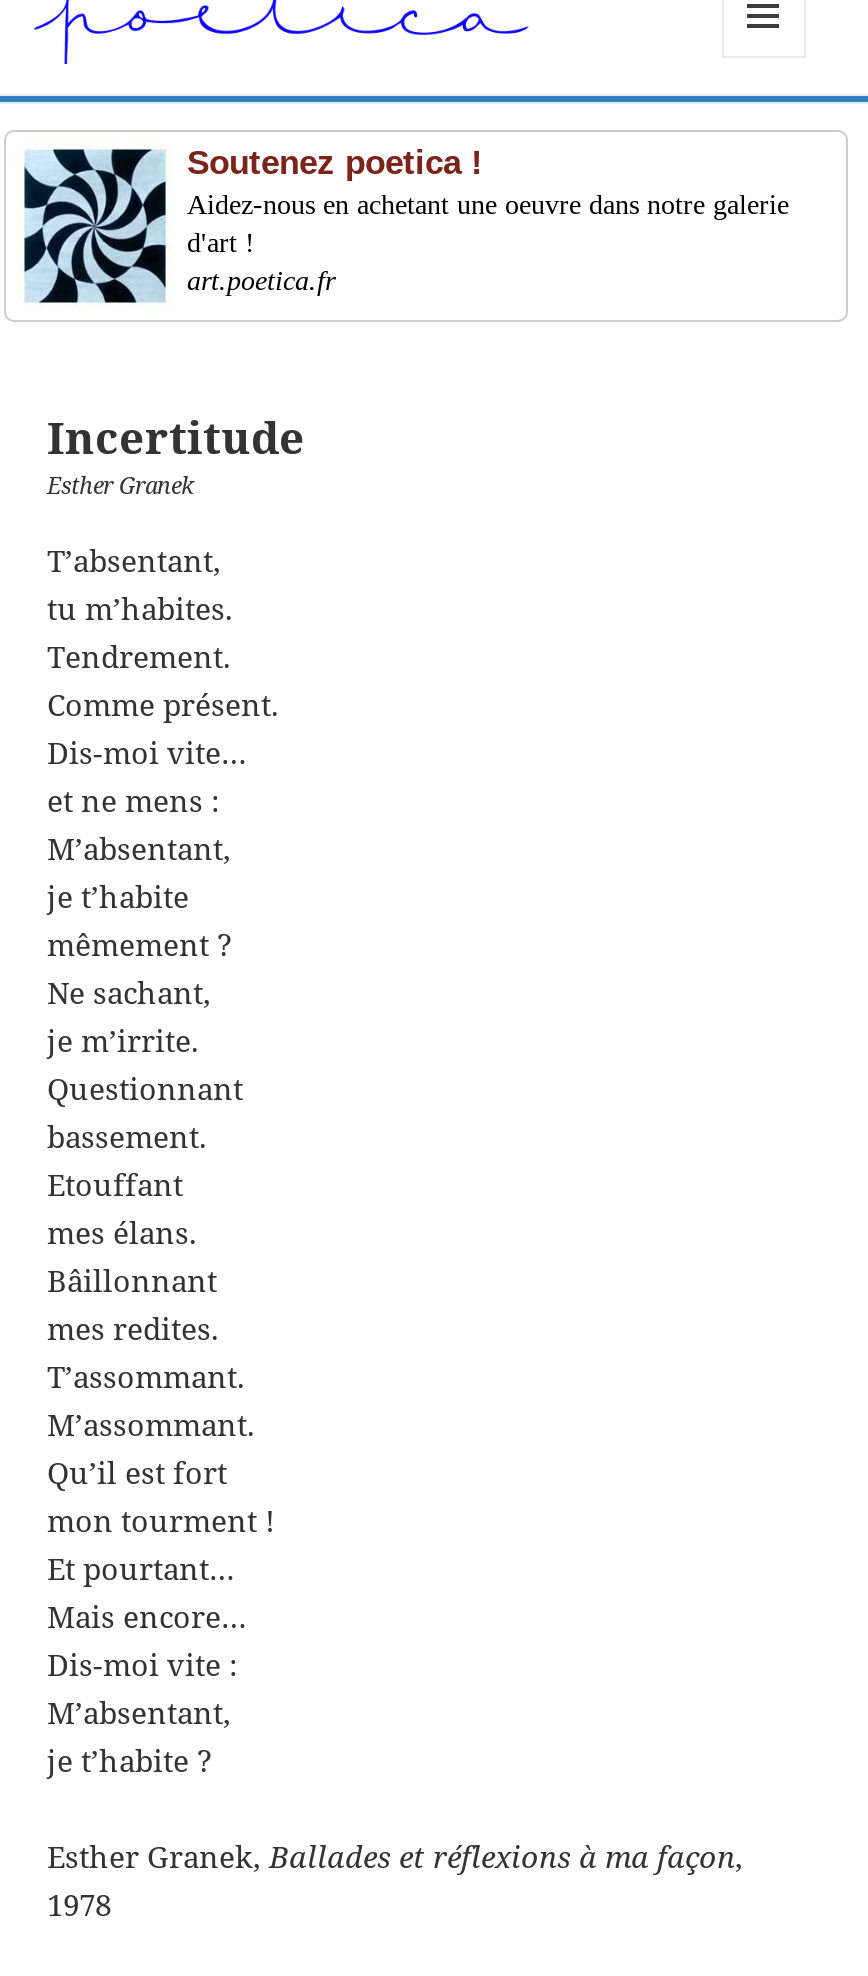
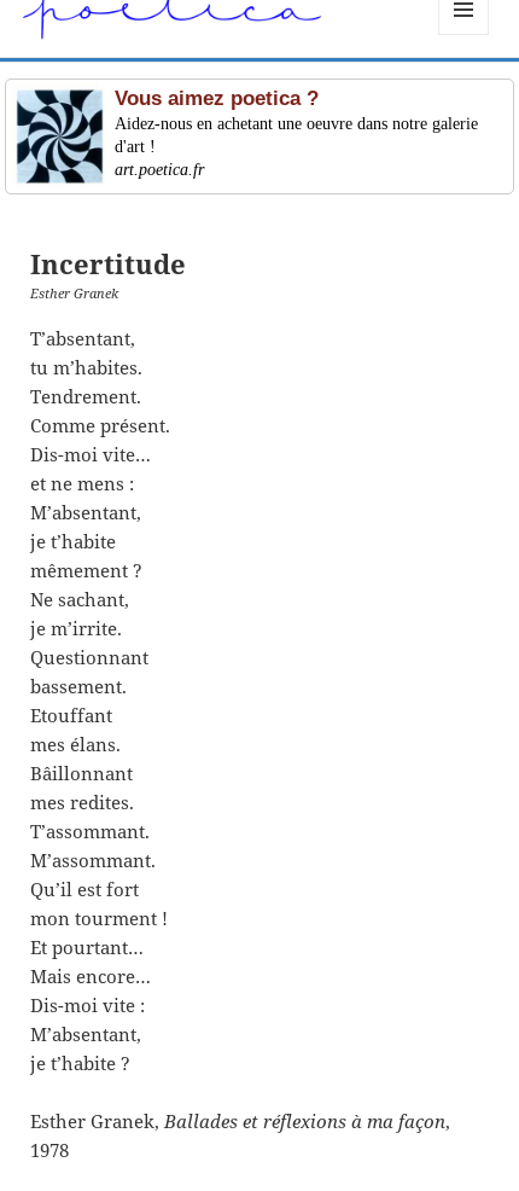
- Soutenez poetica !
+ Vous aimez poetica ?
